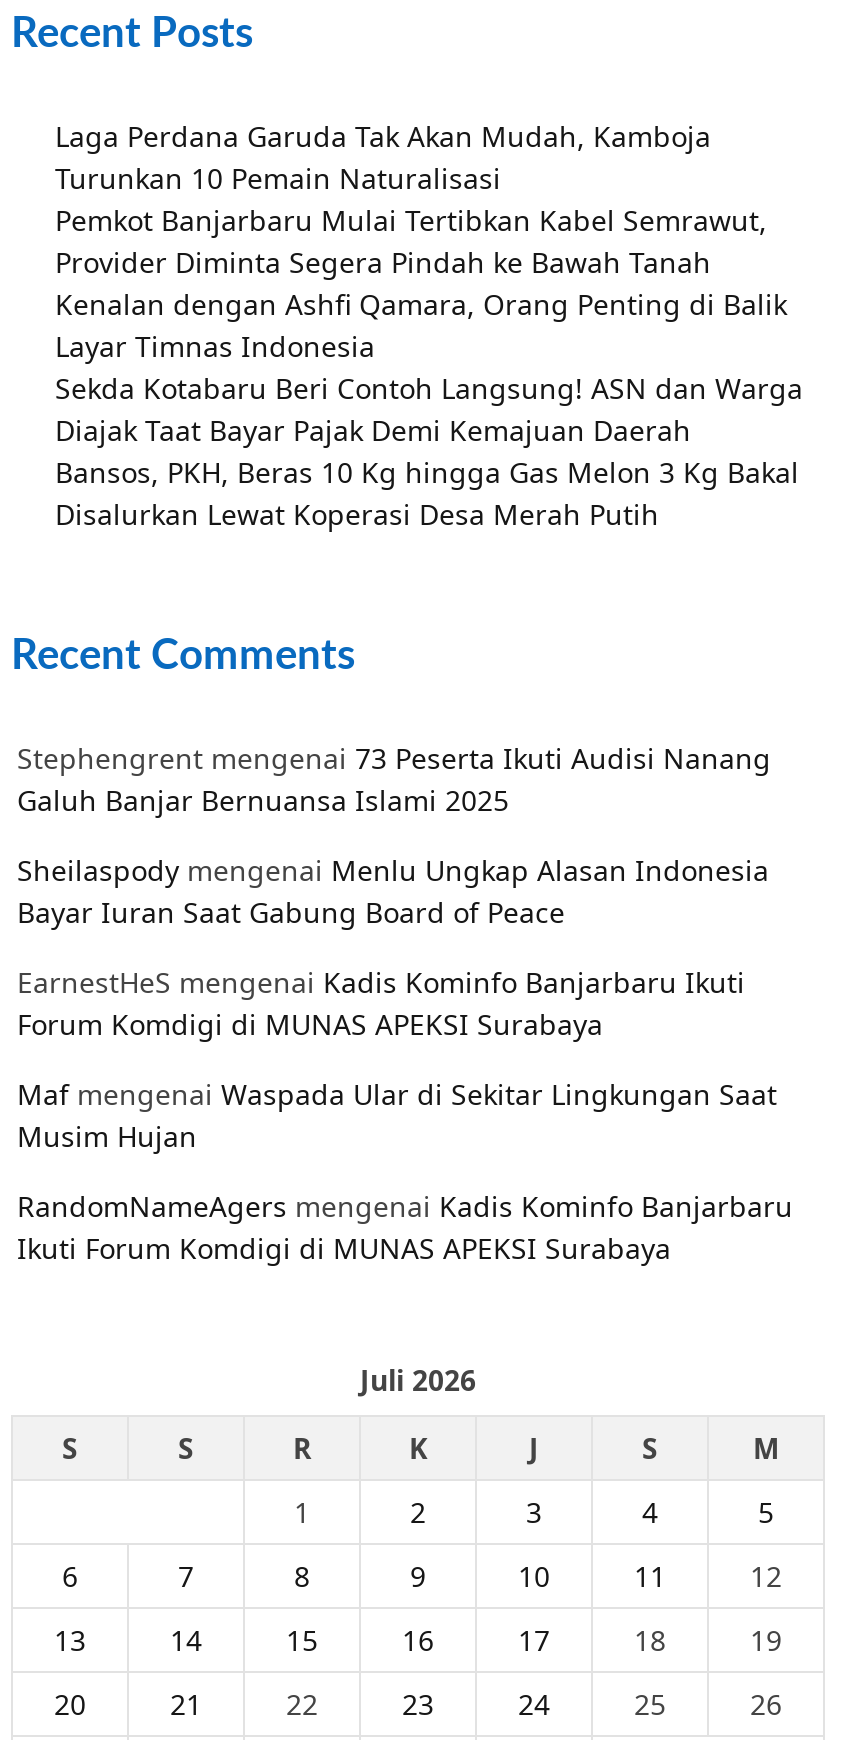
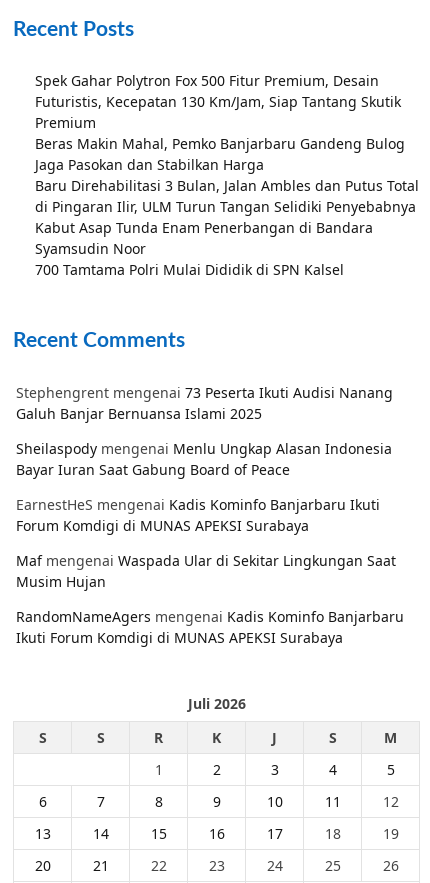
- Laga Perdana Garuda Tak Akan Mudah, Kamboja
- Turunkan 10 Pemain Naturalisasi
- Pemkot Banjarbaru Mulai Tertibkan Kabel Semrawut,
- Provider Diminta Segera Pindah ke Bawah Tanah
- Kenalan dengan Ashfi Qamara, Orang Penting di Balik
- Layar Timnas Indonesia
- Sekda Kotabaru Beri Contoh Langsung! ASN dan Warga
- Diajak Taat Bayar Pajak Demi Kemajuan Daerah
- Bansos, PKH, Beras 10 Kg hingga Gas Melon 3 Kg Bakal
- Disalurkan Lewat Koperasi Desa Merah Putih
+ Spek Gahar Polytron Fox 500 Fitur Premium, Desain
+ Futuristis, Kecepatan 130 Km/Jam, Siap Tantang Skutik
+ Premium
+ Beras Makin Mahal, Pemko Banjarbaru Gandeng Bulog
+ Jaga Pasokan dan Stabilkan Harga
+ Baru Direhabilitasi 3 Bulan, Jalan Ambles dan Putus Total
+ di Pingaran Ilir, ULM Turun Tangan Selidiki Penyebabnya
+ Kabut Asap Tunda Enam Penerbangan di Bandara
+ Syamsudin Noor
+ 700 Tamtama Polri Mulai Dididik di SPN Kalsel
